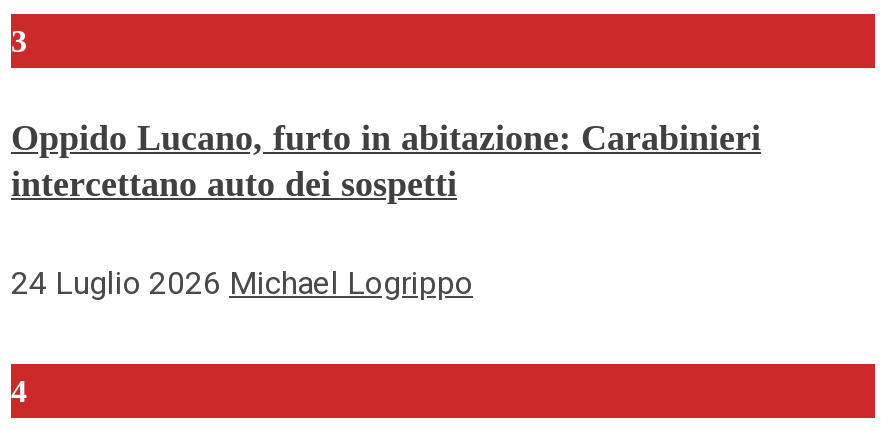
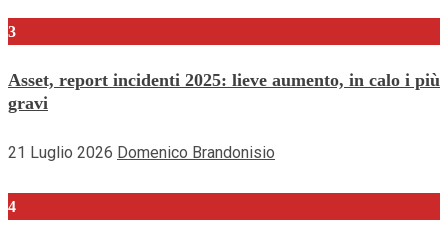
- Oppido Lucano, furto in abitazione: Carabinieri
- intercettano auto dei sospetti
+ Asset, report incidenti 2025: lieve aumento, in calo i più
+ gravi

- 24 Luglio 2026 Michael Logrippo
+ 21 Luglio 2026 Domenico Brandonisio
